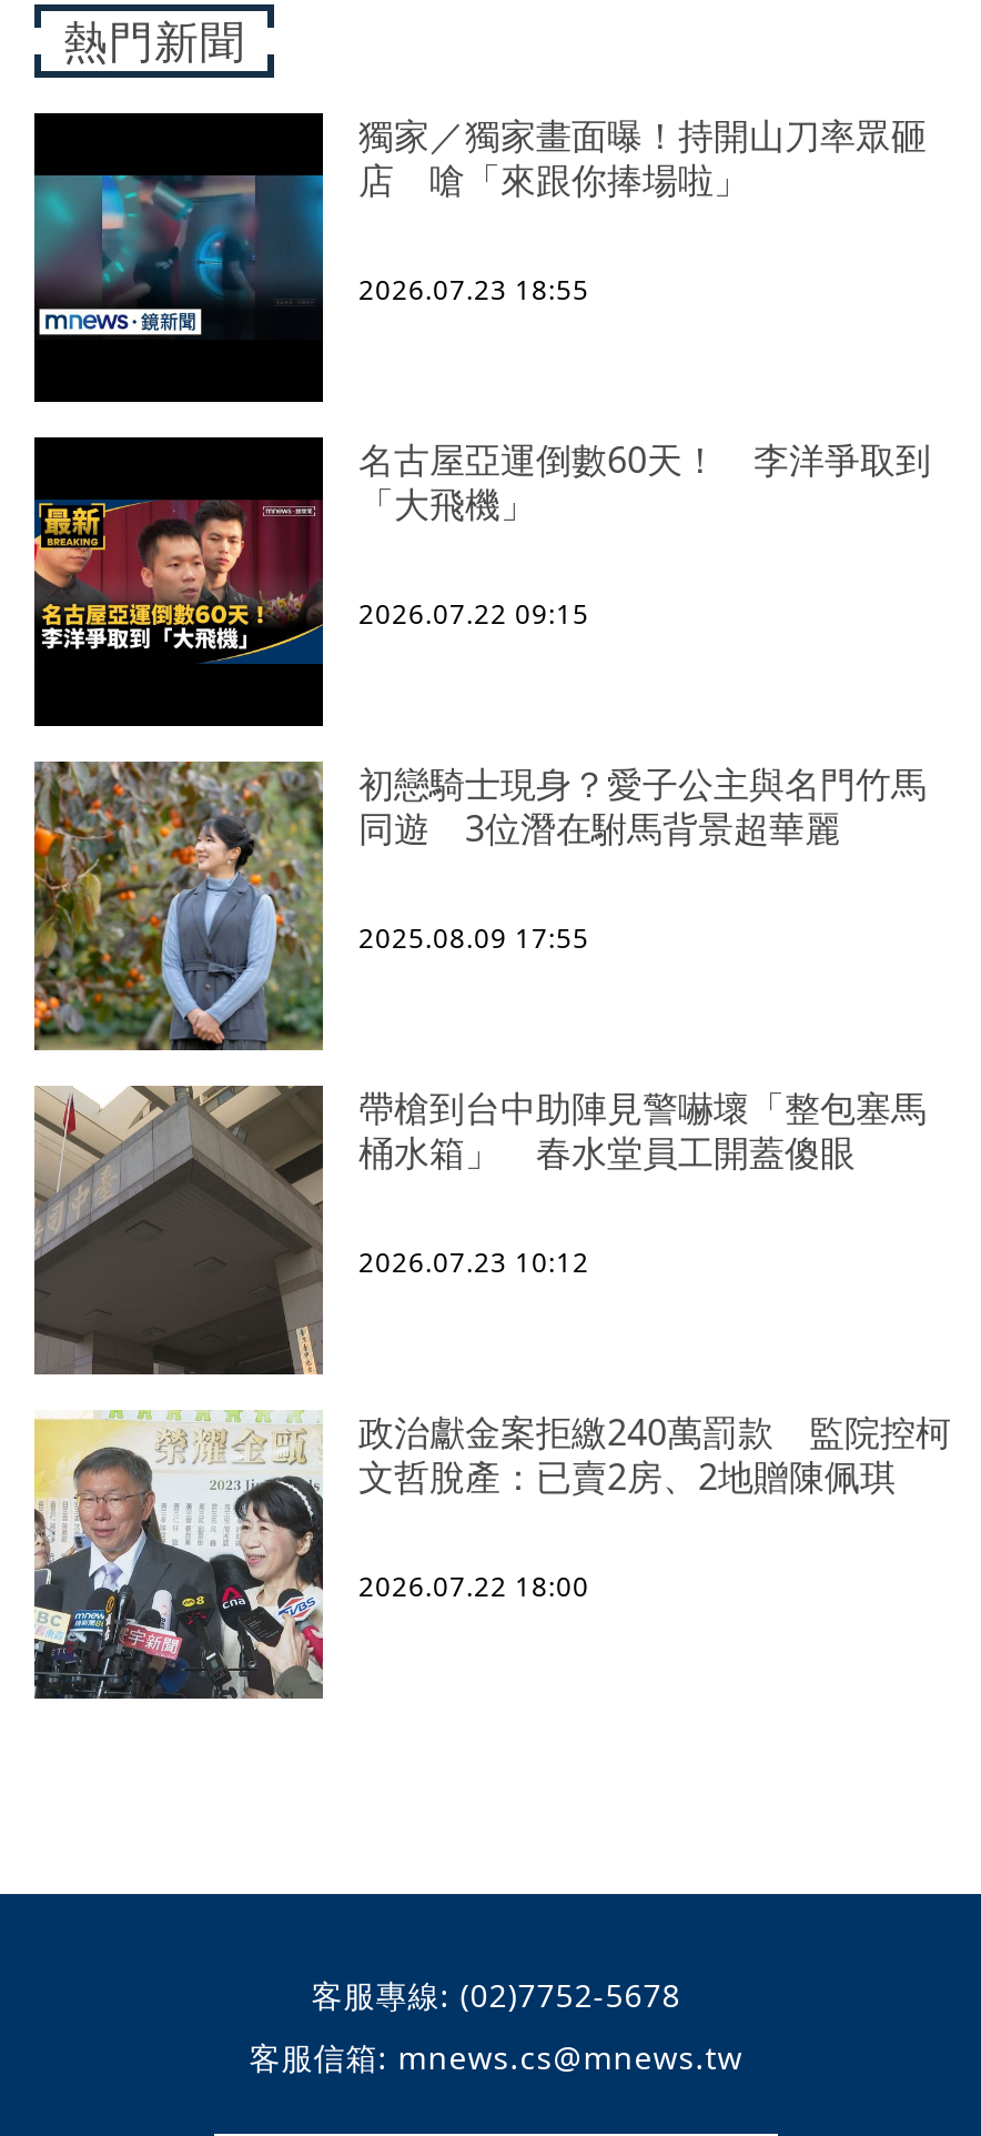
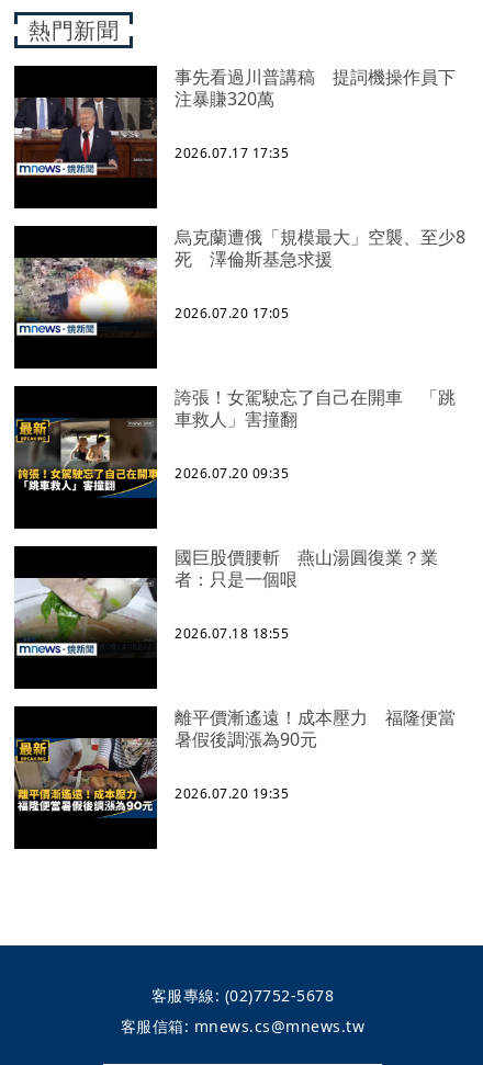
- [image]
- 獨家／獨家畫面曝！持開山刀率眾砸
- 店 嗆「來跟你捧場啦」
+ [image]
+ 事先看過川普講稿 提詞機操作員下
+ 注暴賺320萬

- 2026.07.23 18:55
+ 2026.07.17 17:35

- [image]
- 名古屋亞運倒數60天！ 李洋爭取到
- 「大飛機」
+ [image]
+ 烏克蘭遭俄「規模最大」空襲、至少8
+ 死 澤倫斯基急求援

- 2026.07.22 09:15
+ 2026.07.20 17:05

- [image]
- 初戀騎士現身？愛子公主與名門竹馬
- 同遊 3位潛在駙馬背景超華麗
+ [image]
+ 誇張！女駕駛忘了自己在開車 「跳
+ 車救人」害撞翻

- 2025.08.09 17:55
+ 2026.07.20 09:35

- [image]
- 帶槍到台中助陣見警嚇壞「整包塞馬
- 桶水箱」 春水堂員工開蓋傻眼
+ [image]
+ 國巨股價腰斬 燕山湯圓復業？業
+ 者：只是一個哏

- 2026.07.23 10:12
+ 2026.07.18 18:55

- [image]
- 政治獻金案拒繳240萬罰款 監院控柯
- 文哲脫產：已賣2房、2地贈陳佩琪
+ [image]
+ 離平價漸遙遠！成本壓力 福隆便當
+ 暑假後調漲為90元

- 2026.07.22 18:00
+ 2026.07.20 19:35
